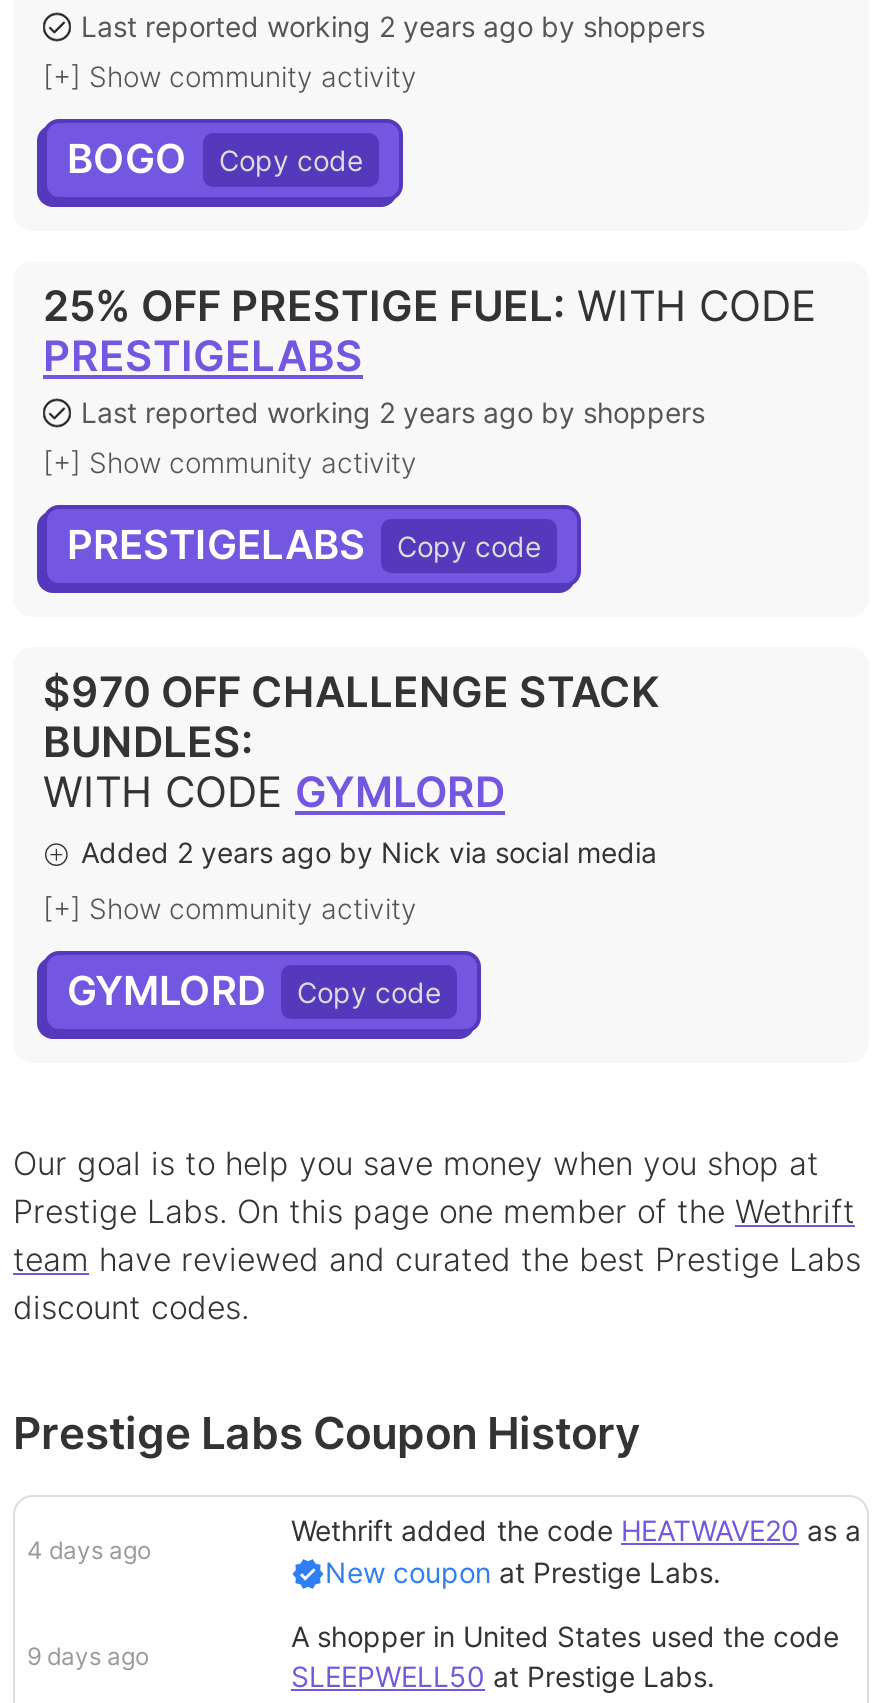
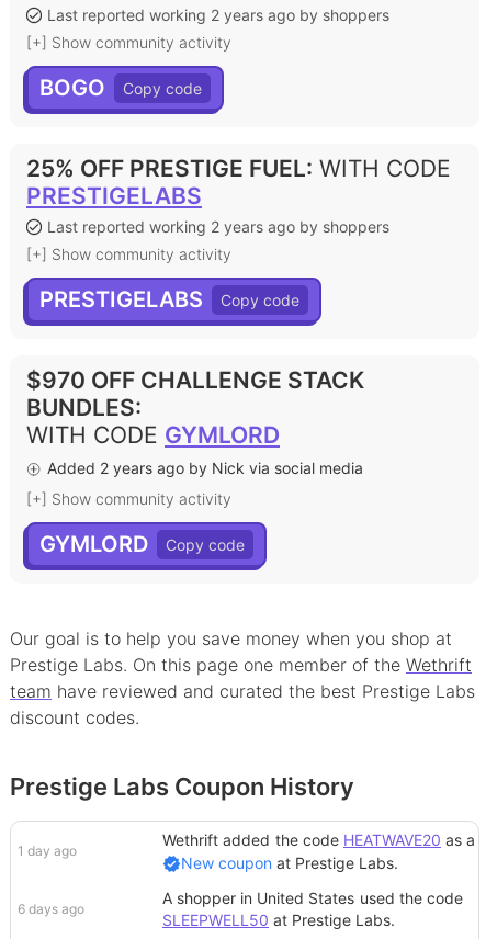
- 4 days ago
+ 1 day ago

- 9 days ago
+ 6 days ago
